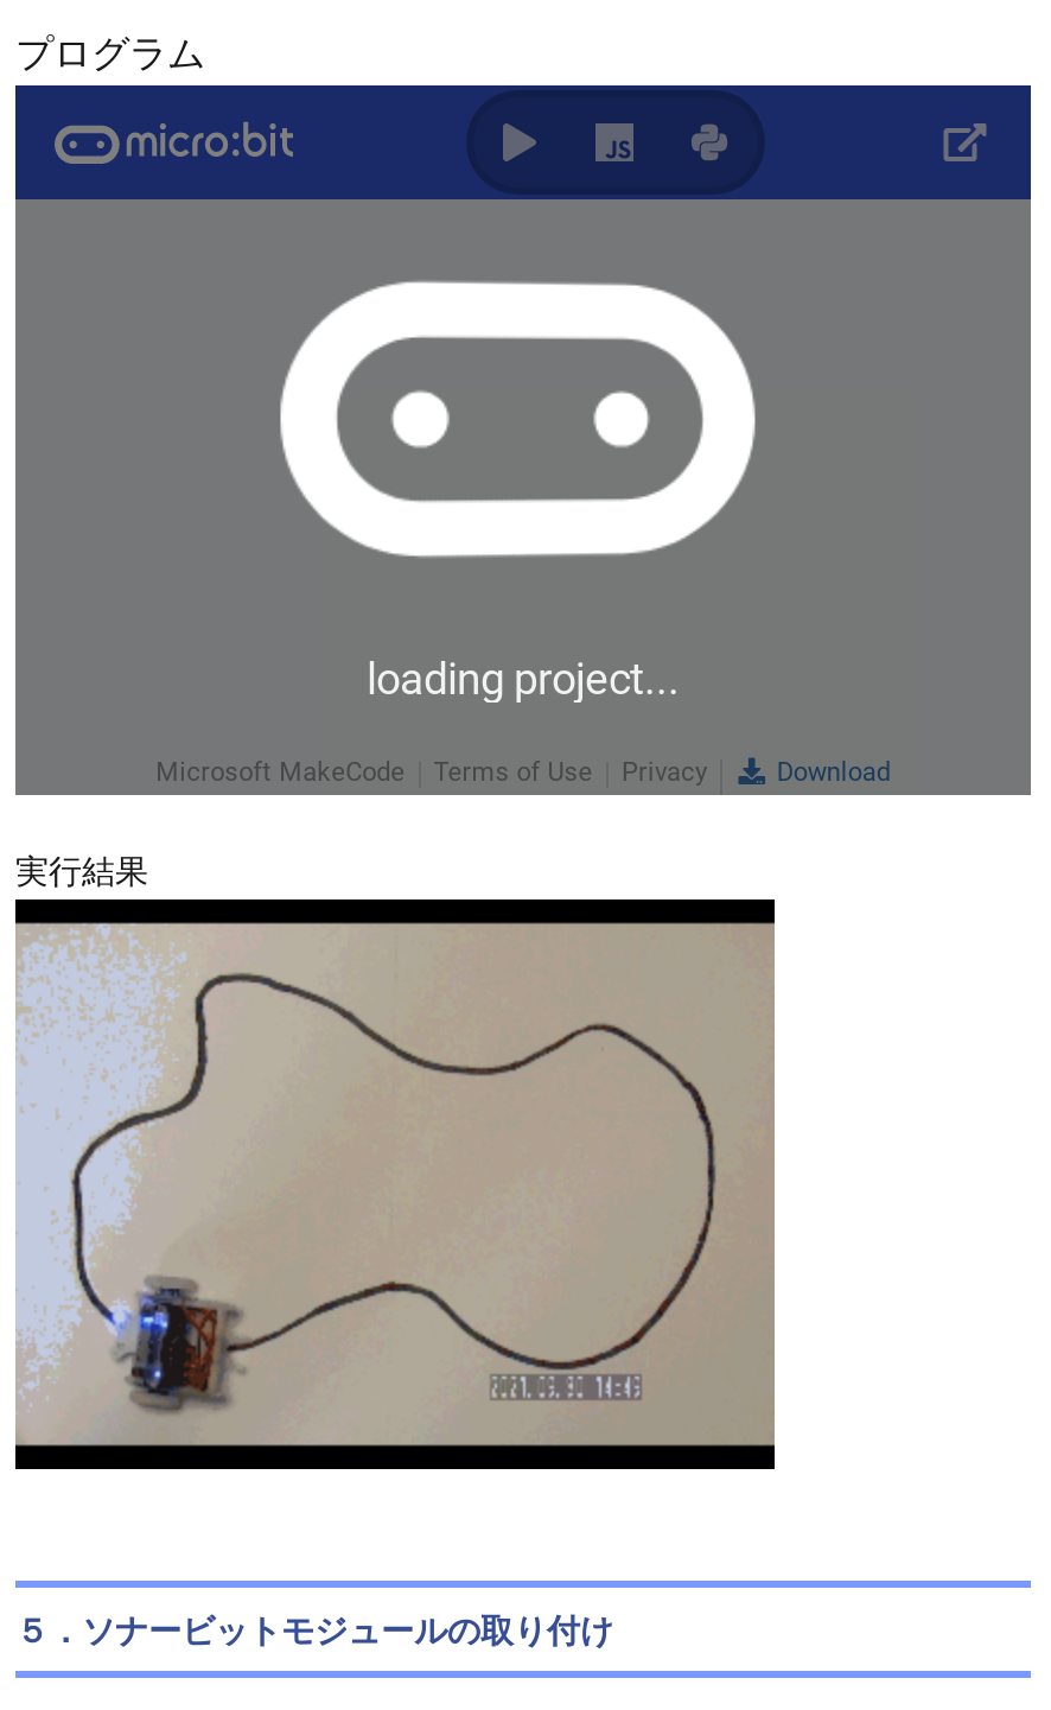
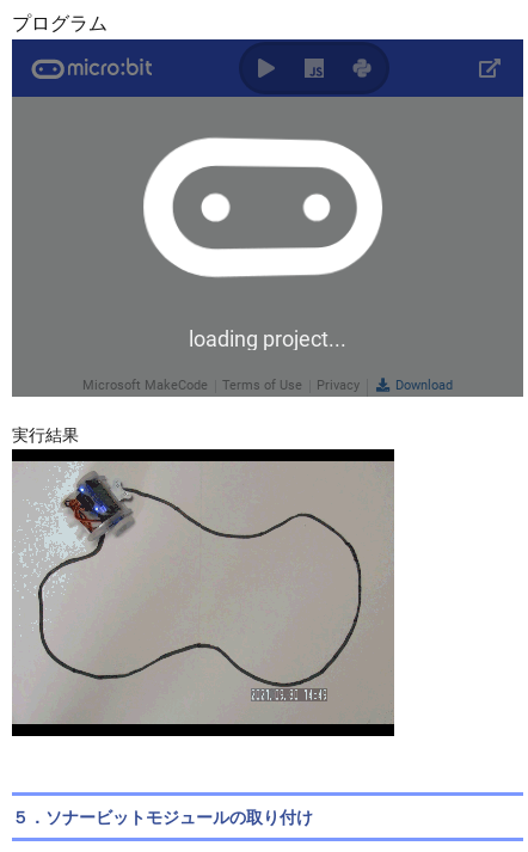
- [image]
+ [image]
